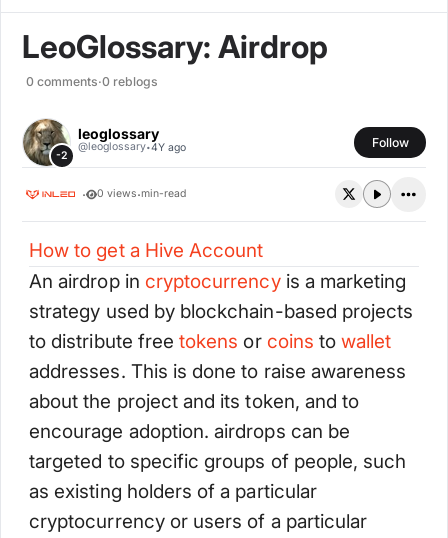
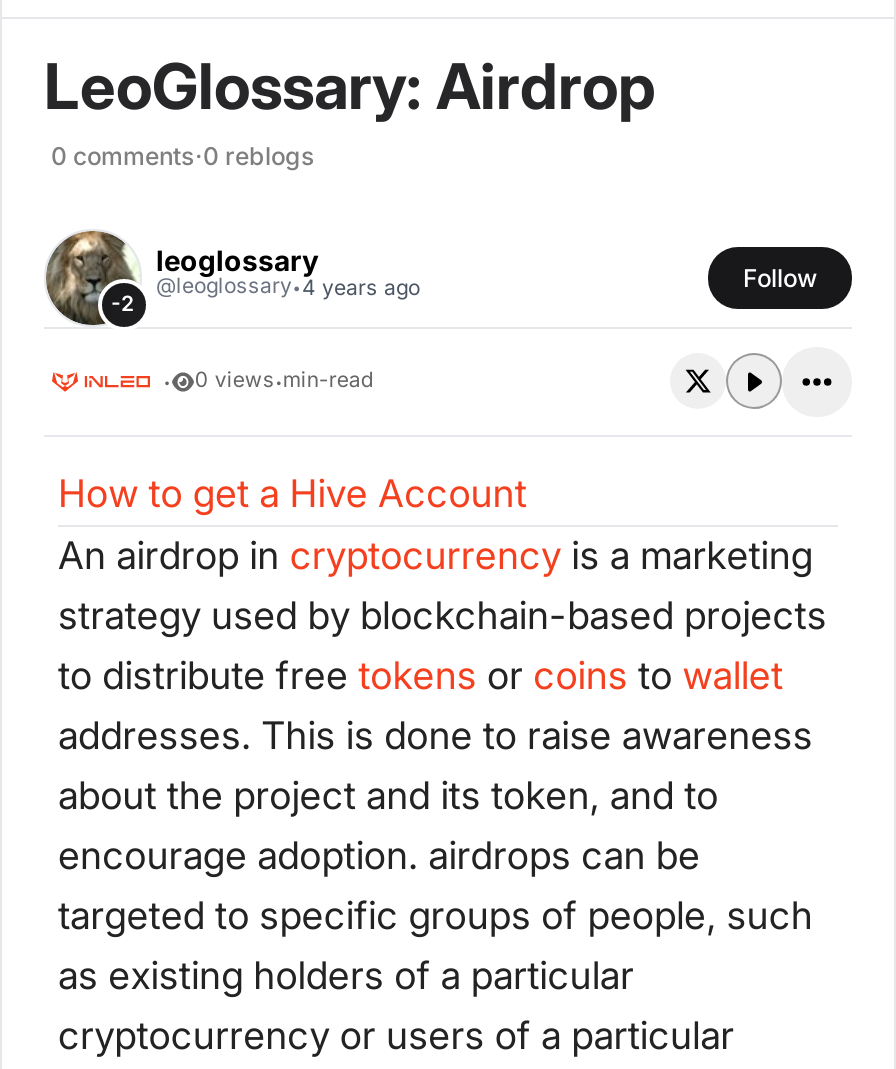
- @leoglossary·4Y ago
+ @leoglossary·4 years ago
